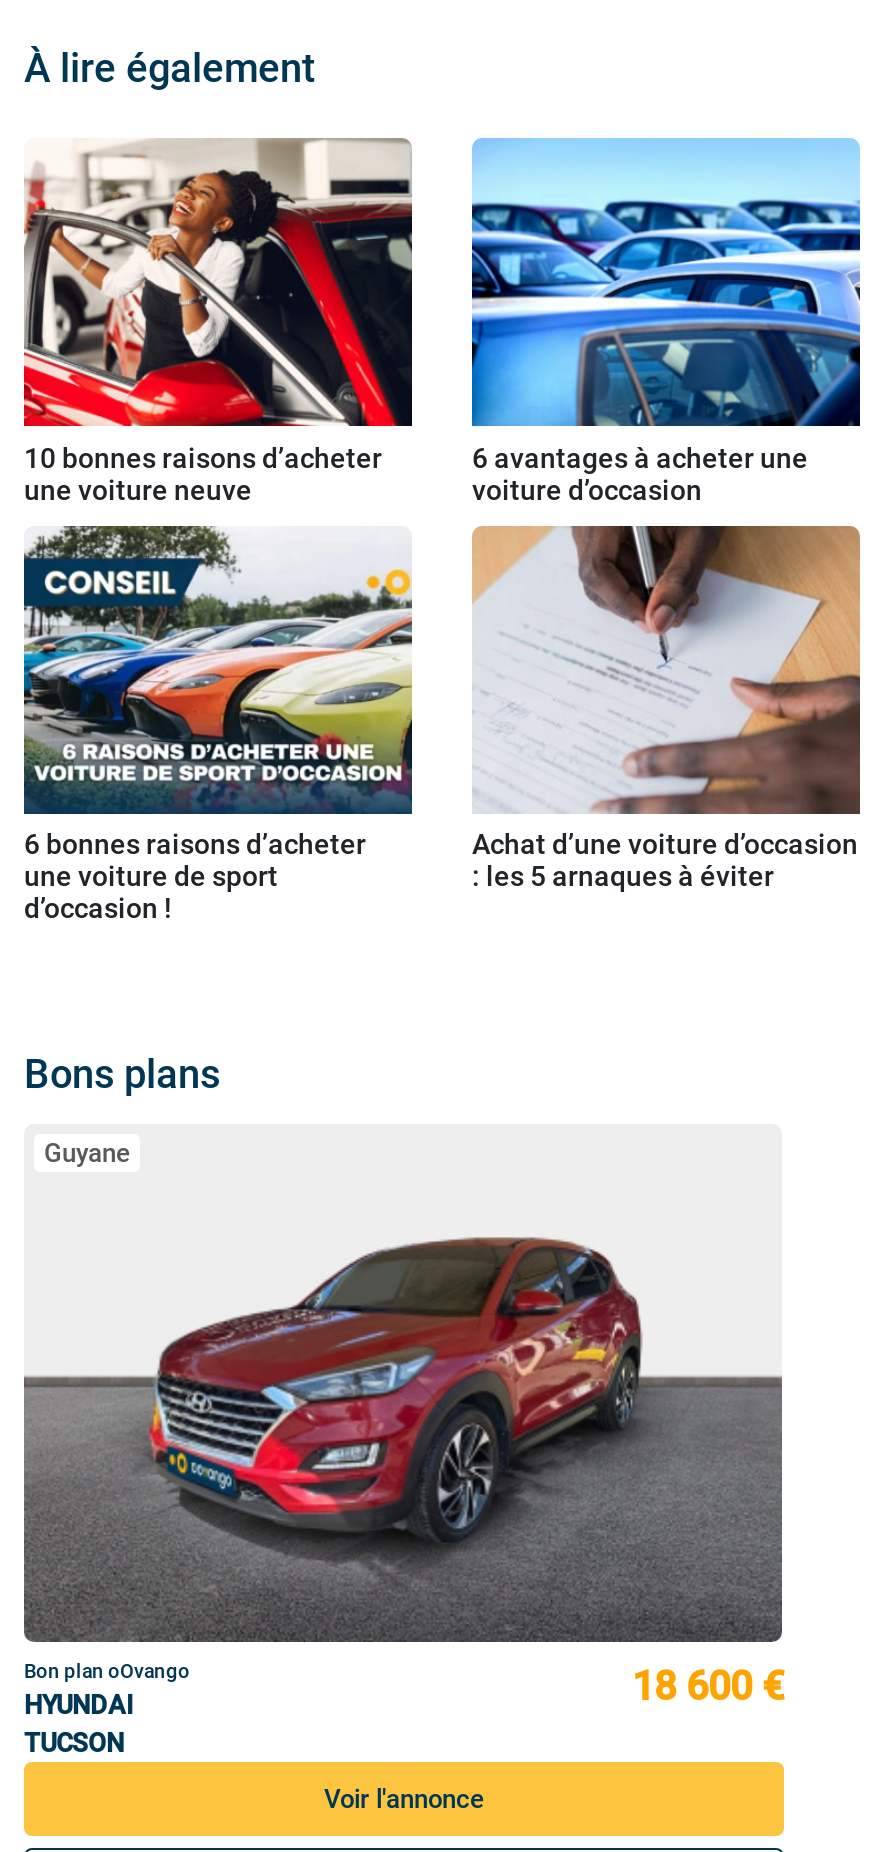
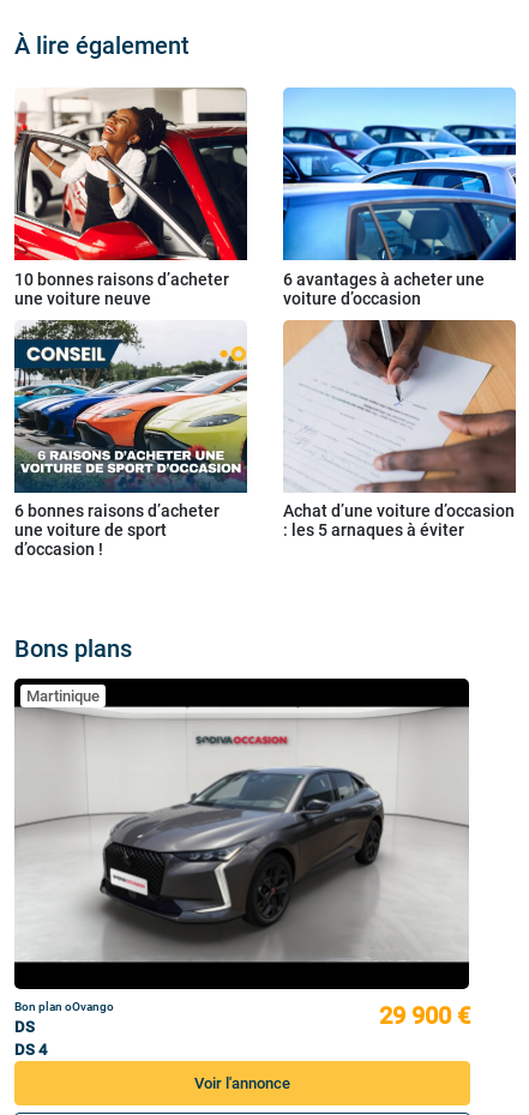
- [image]
- Guyane
+ [image]
+ Martinique

- 18 600 €
+ 29 900 €

- HYUNDAI
- TUCSON
+ DS
+ DS 4
